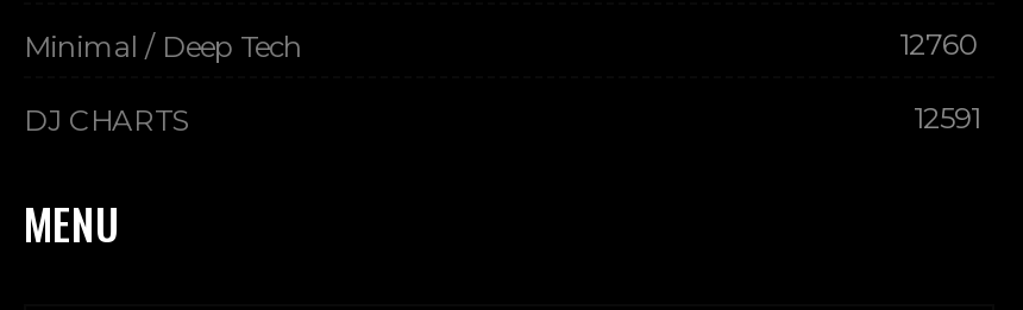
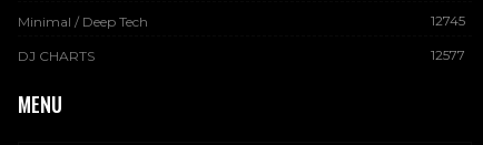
- 12760
+ 12745

- 12591
+ 12577
